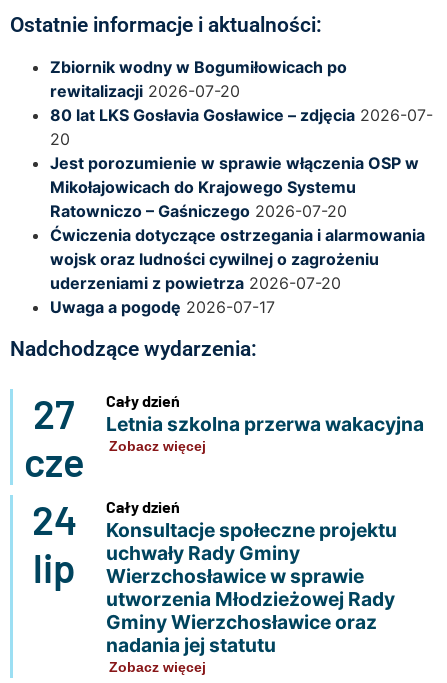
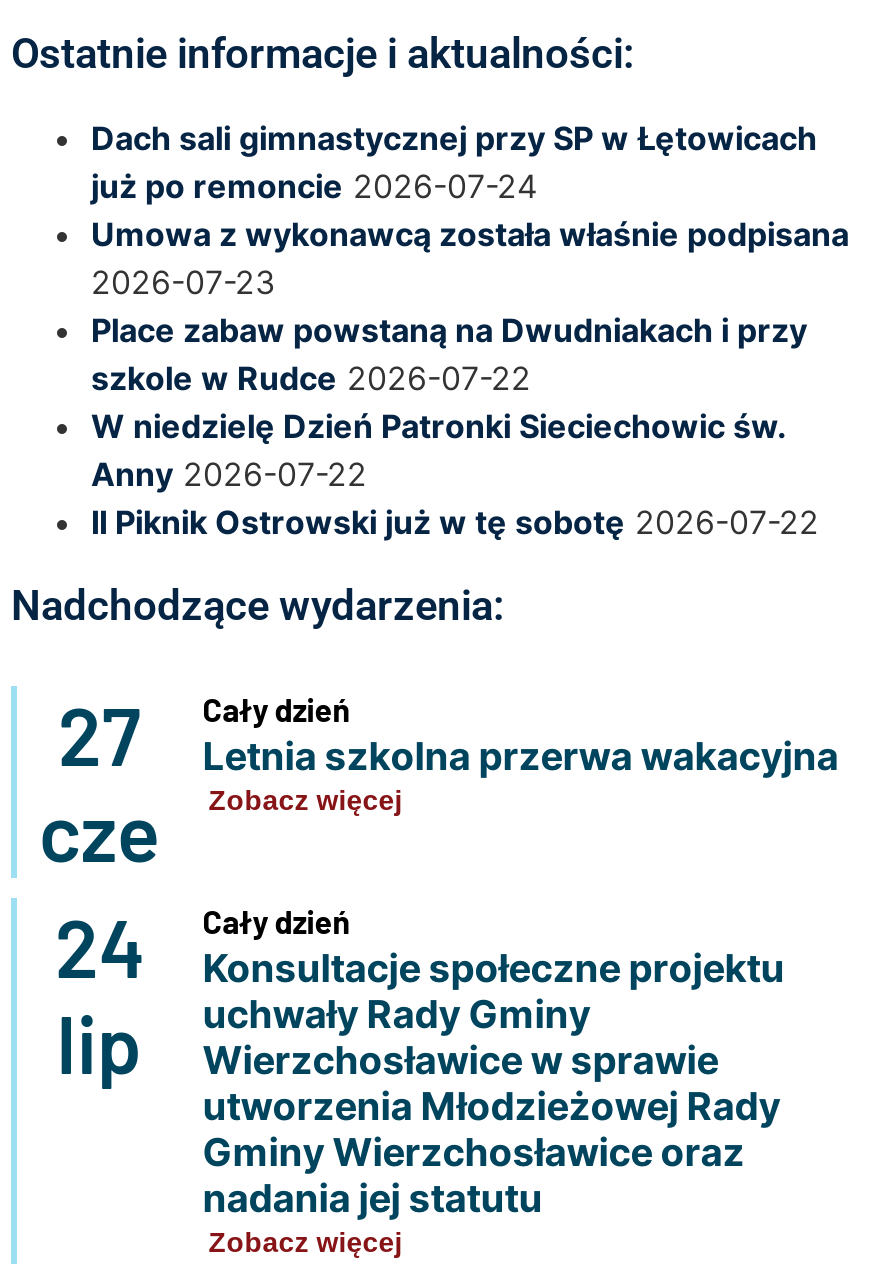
- Zbiornik wodny w Bogumiłowicach po
- rewitalizacji 2026-07-20
- 80 lat LKS Gosłavia Gosławice – zdjęcia 2026-07-
- 20
- Jest porozumienie w sprawie włączenia OSP w
- Mikołajowicach do Krajowego Systemu
- Ratowniczo – Gaśniczego 2026-07-20
- Ćwiczenia dotyczące ostrzegania i alarmowania
- wojsk oraz ludności cywilnej o zagrożeniu
- uderzeniami z powietrza 2026-07-20
- Uwaga a pogodę 2026-07-17
+ Dach sali gimnastycznej przy SP w Łętowicach
+ już po remoncie 2026-07-24
+ Umowa z wykonawcą została właśnie podpisana
+ 2026-07-23
+ Place zabaw powstaną na Dwudniakach i przy
+ szkole w Rudce 2026-07-22
+ W niedzielę Dzień Patronki Sieciechowic św.
+ Anny 2026-07-22
+ II Piknik Ostrowski już w tę sobotę 2026-07-22
